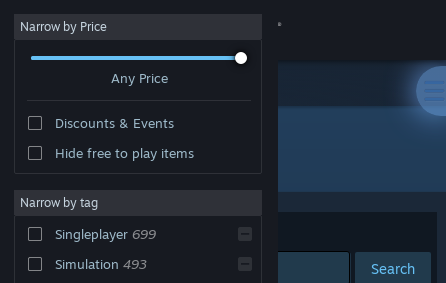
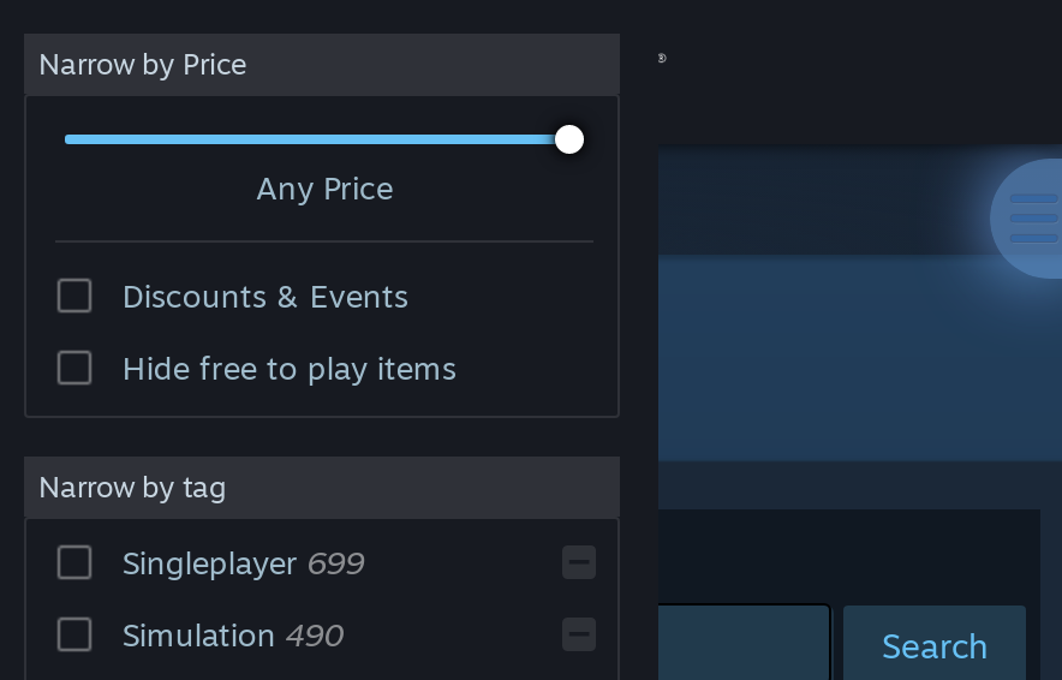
- Simulation 493
+ Simulation 490
